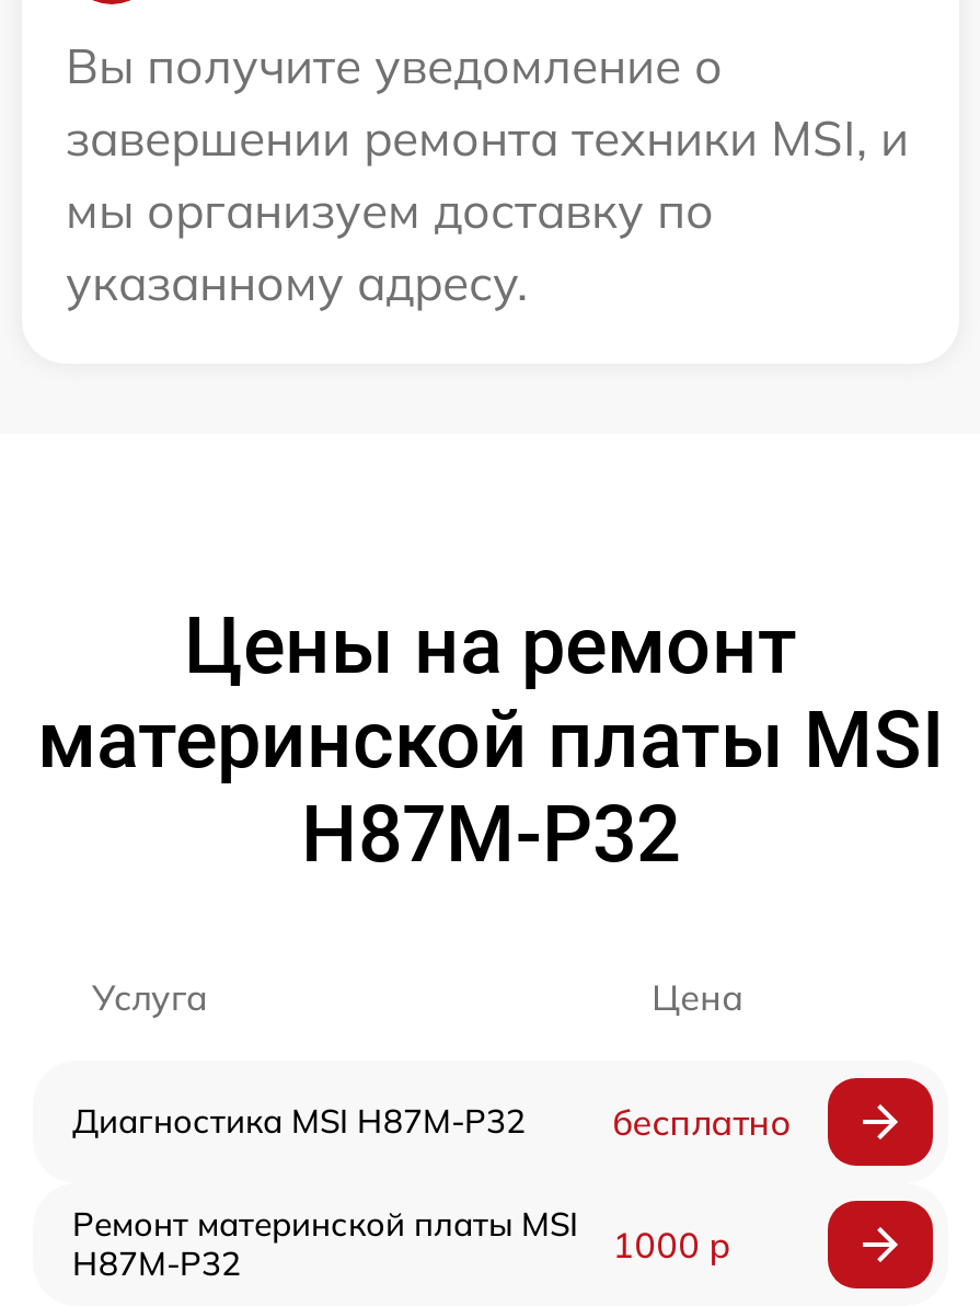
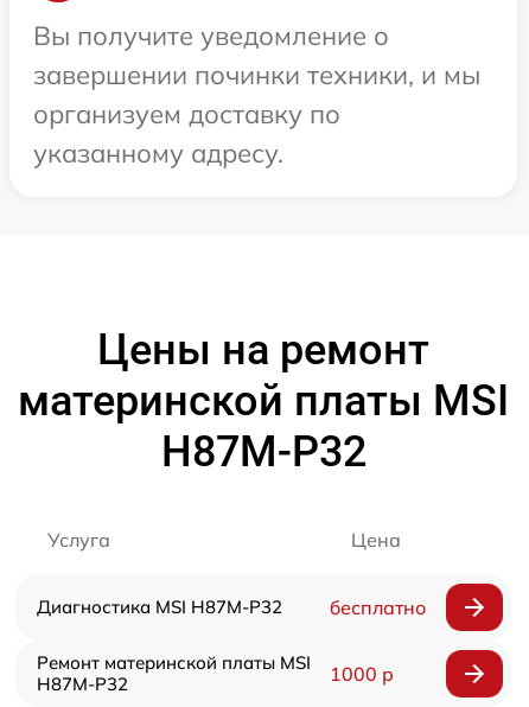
- завершении ремонта техники MSI, и
- мы организуем доставку по
+ завершении починки техники, и мы
+ организуем доставку по
